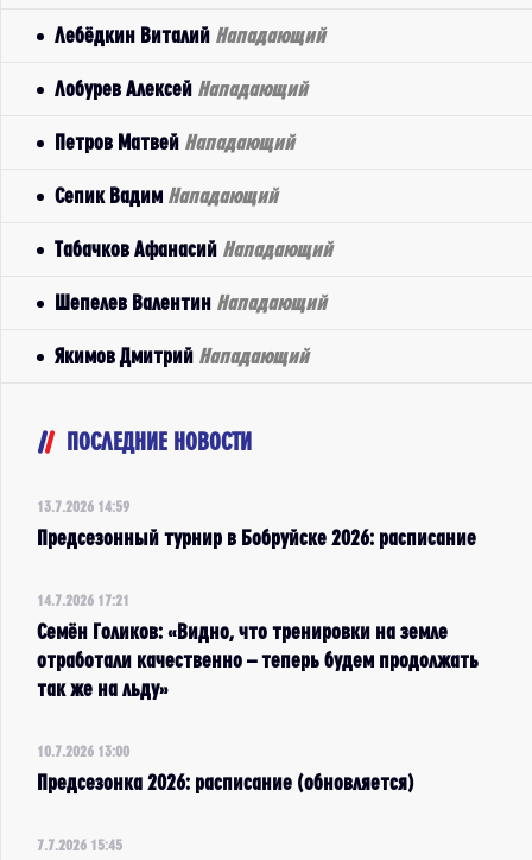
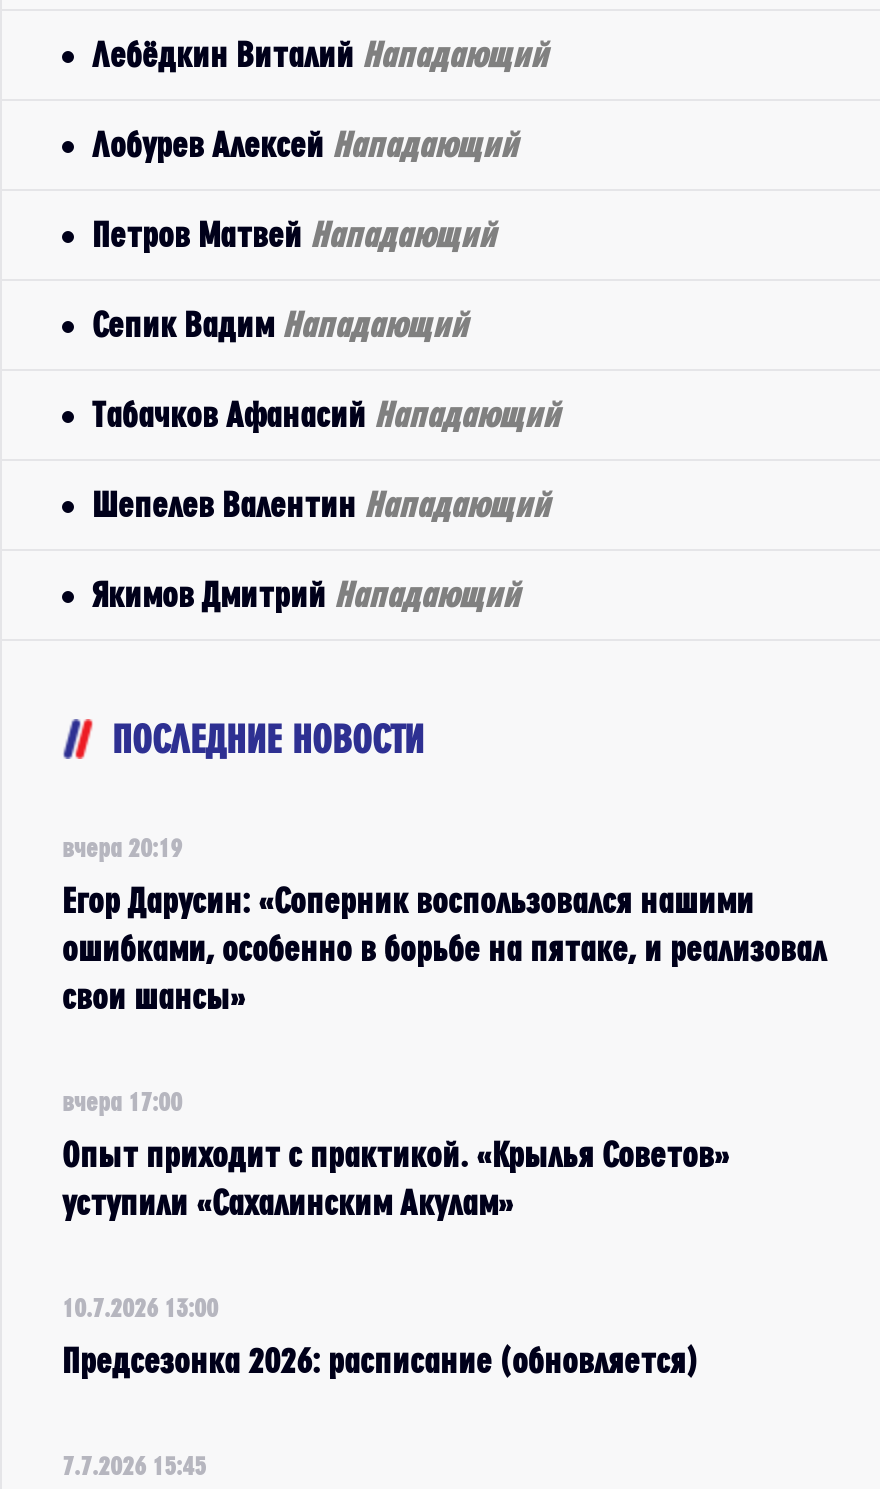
- 13.7.2026 14:59
+ вчера 20:19

- Предсезонный турнир в Бобруйске 2026: расписание
+ Егор Дарусин: «Соперник воспользовался нашими
+ ошибками, особенно в борьбе на пятаке, и реализовал
+ свои шансы»

- 14.7.2026 17:21
+ вчера 17:00

- Семён Голиков: «Видно, что тренировки на земле
- отработали качественно – теперь будем продолжать
- так же на льду»
+ Опыт приходит с практикой. «Крылья Советов»
+ уступили «Сахалинским Акулам»
